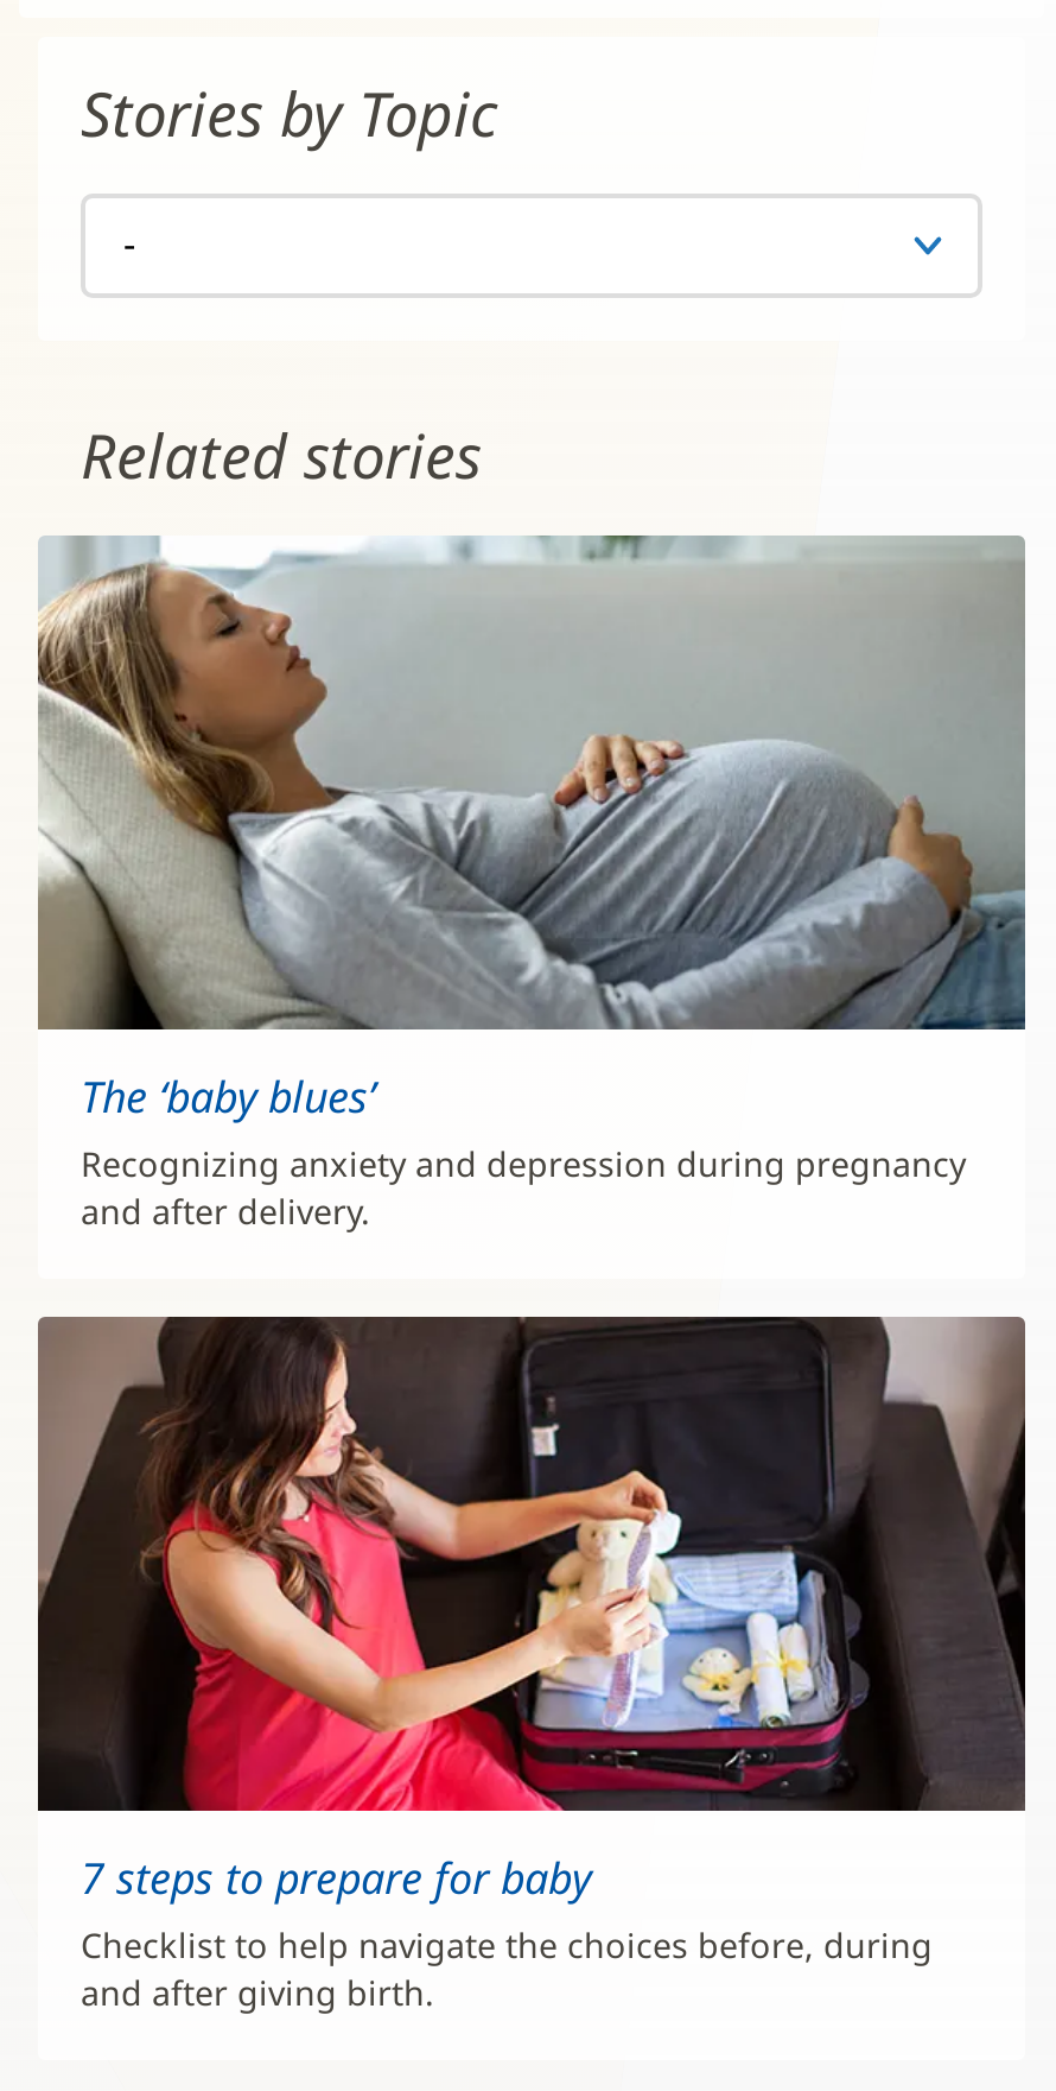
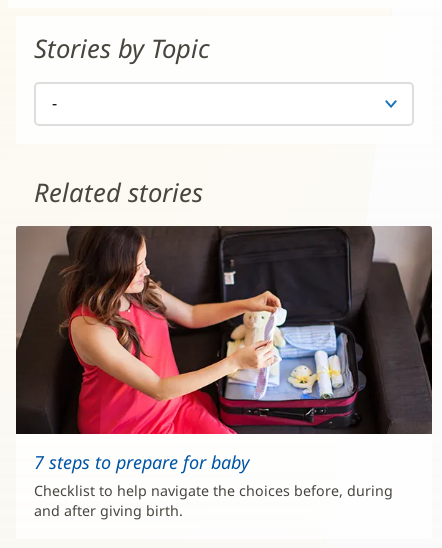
- [image]
- The ‘baby blues’
- Recognizing anxiety and depression during pregnancy
- and after delivery.
